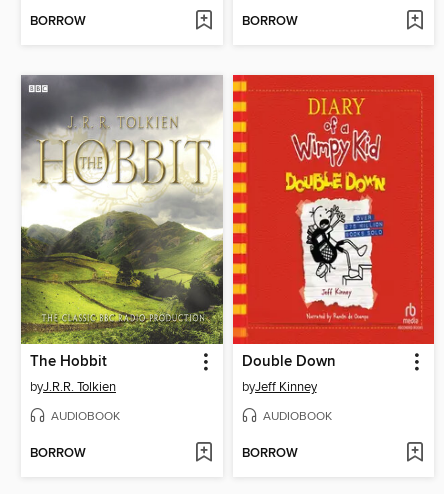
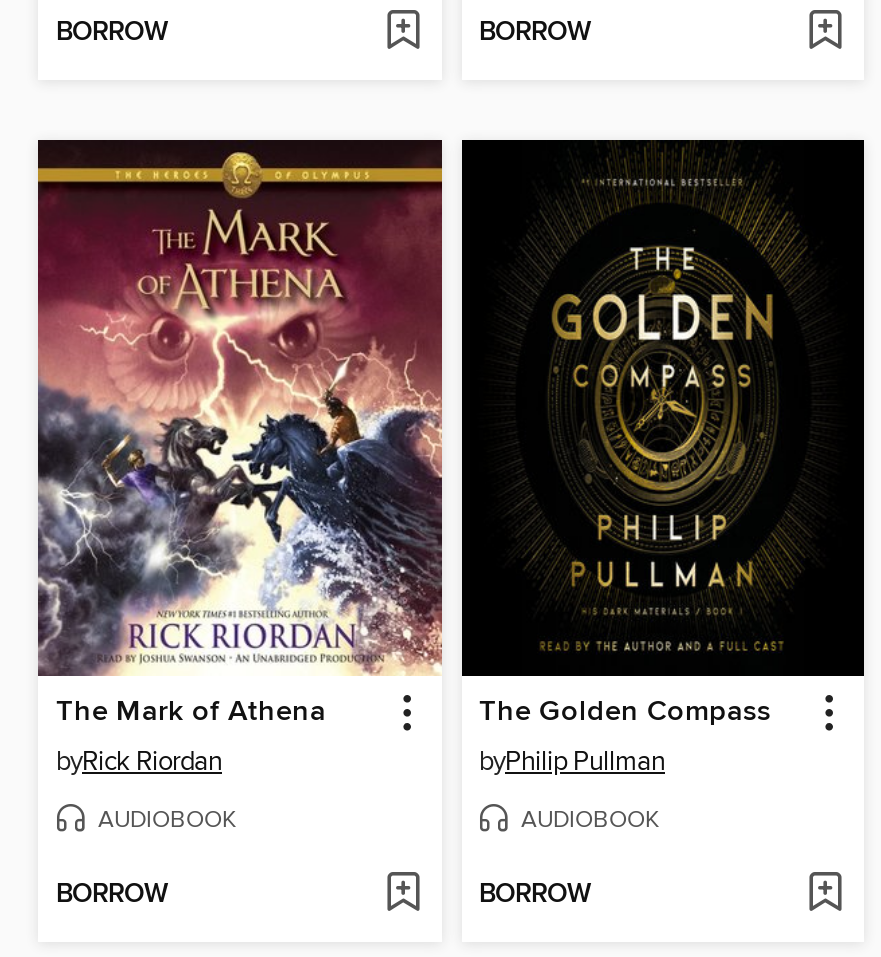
- [image]
- The Hobbit
- byJ.R.R. Tolkien
+ [image]
+ The Mark of Athena
+ byRick Riordan

- [image]
- Double Down
- byJeff Kinney
+ [image]
+ The Golden Compass
+ byPhilip Pullman
